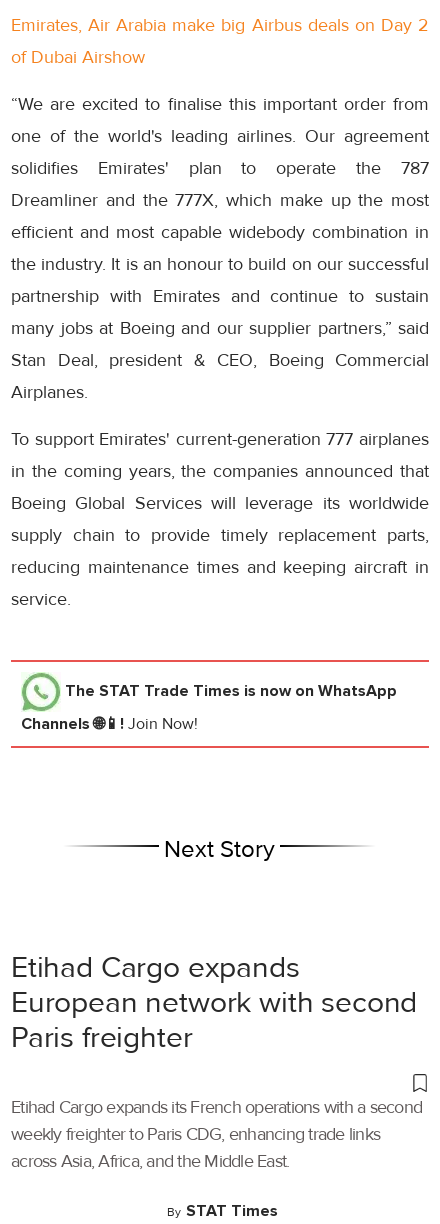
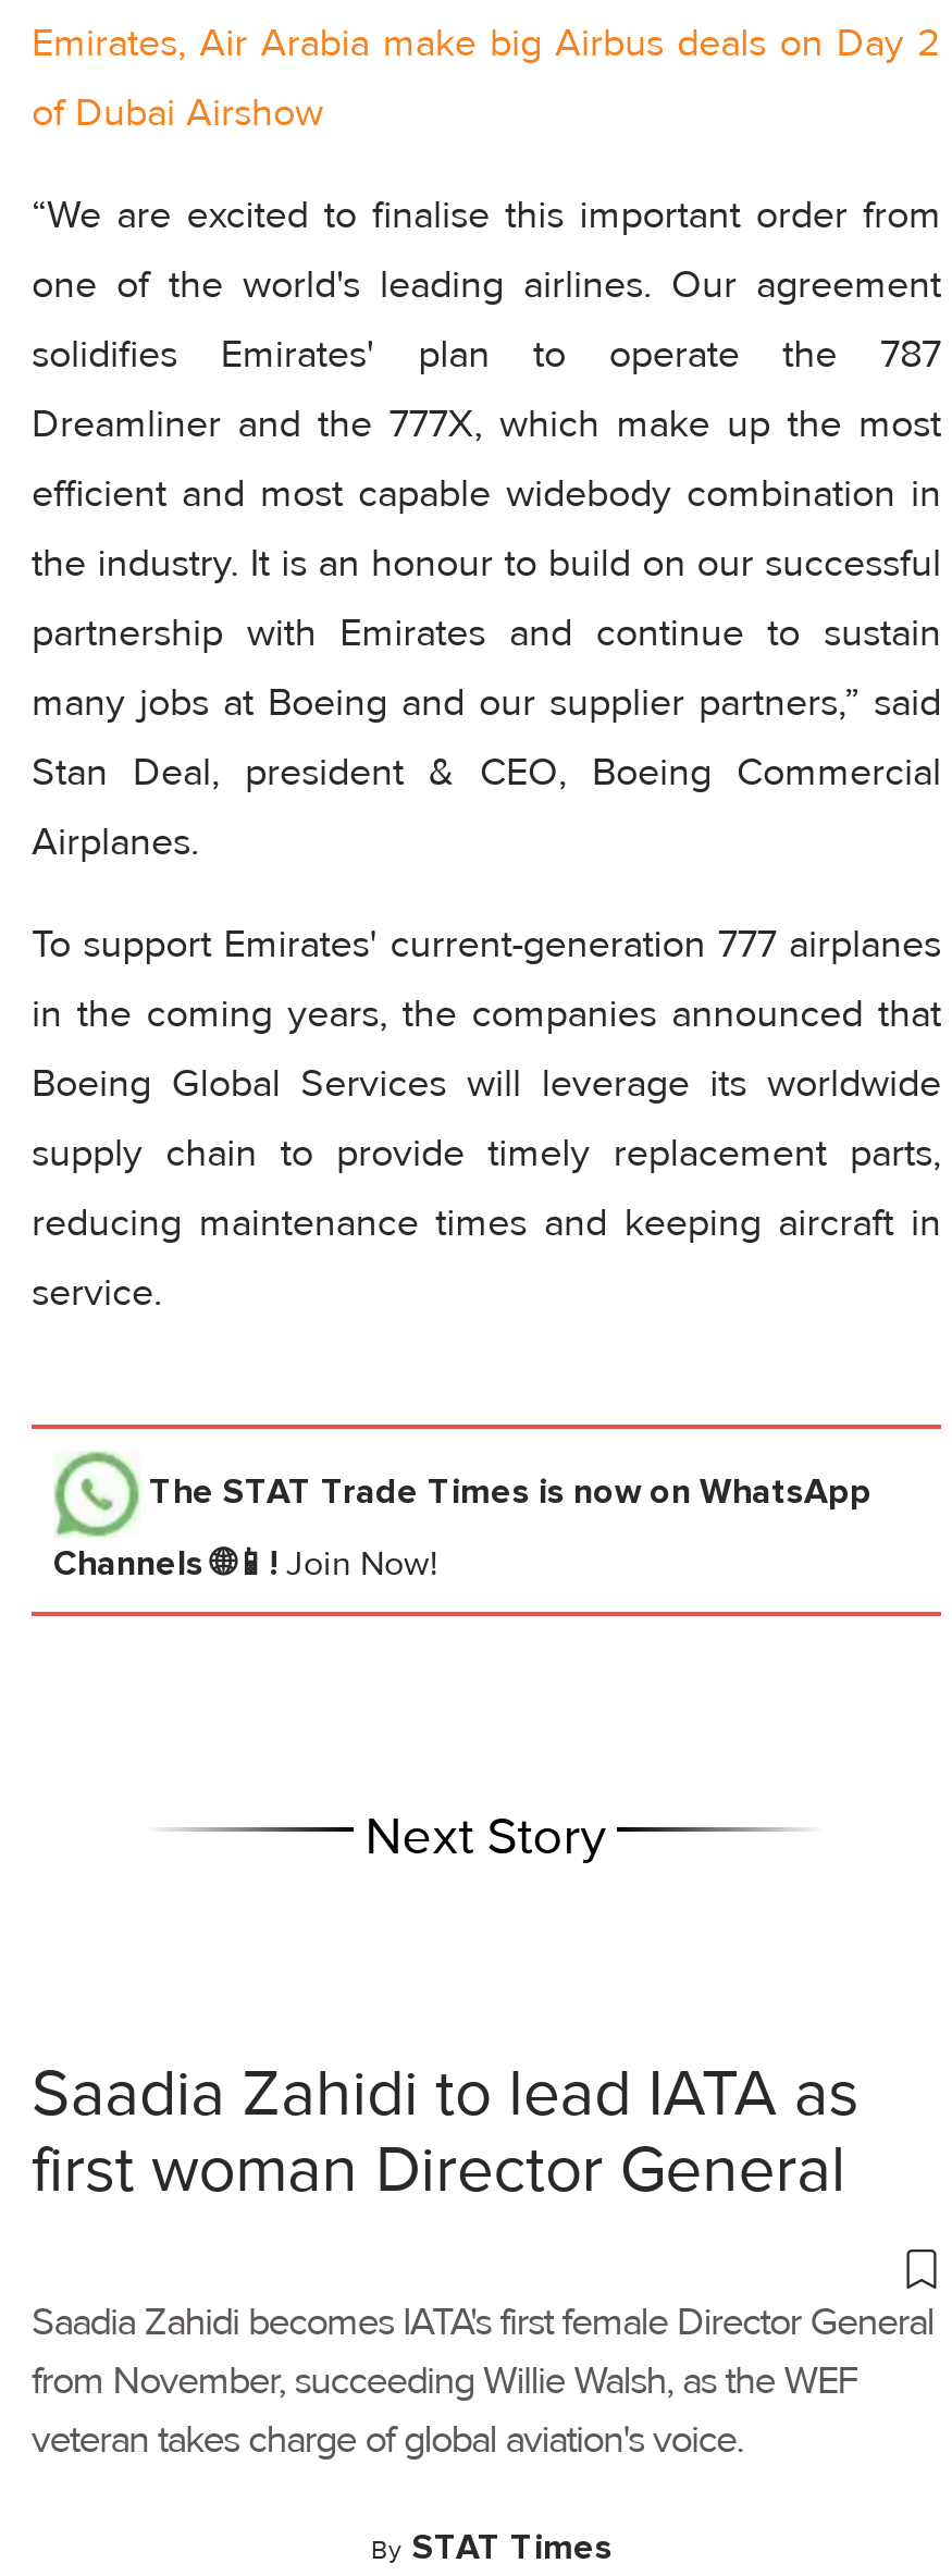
- Etihad Cargo expands
- European network with second
- Paris freighter
+ Saadia Zahidi to lead IATA as
+ first woman Director General

- Etihad Cargo expands its French operations with a second
- weekly freighter to Paris CDG, enhancing trade links
- across Asia, Africa, and the Middle East.
+ Saadia Zahidi becomes IATA's first female Director General
+ from November, succeeding Willie Walsh, as the WEF
+ veteran takes charge of global aviation's voice.
